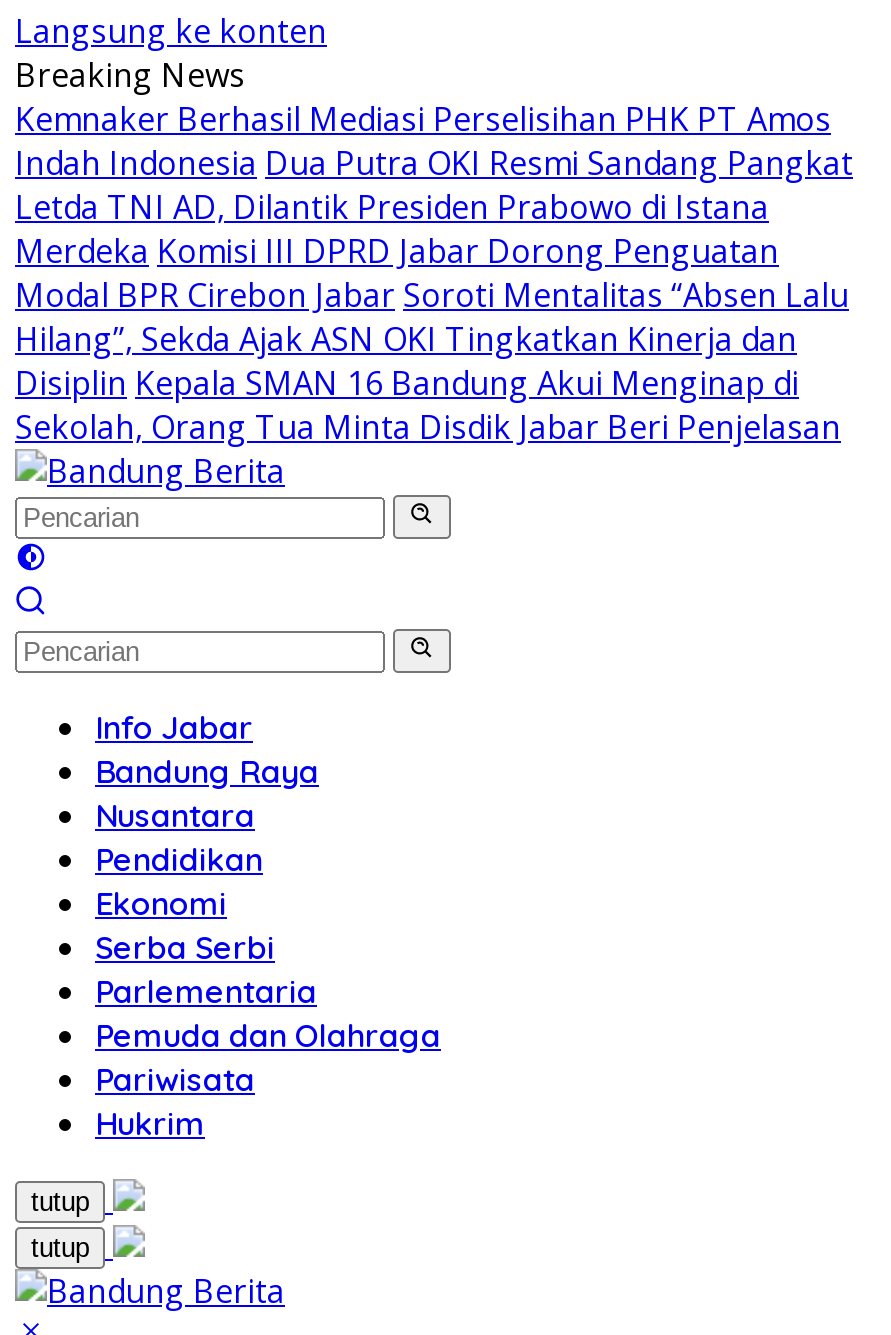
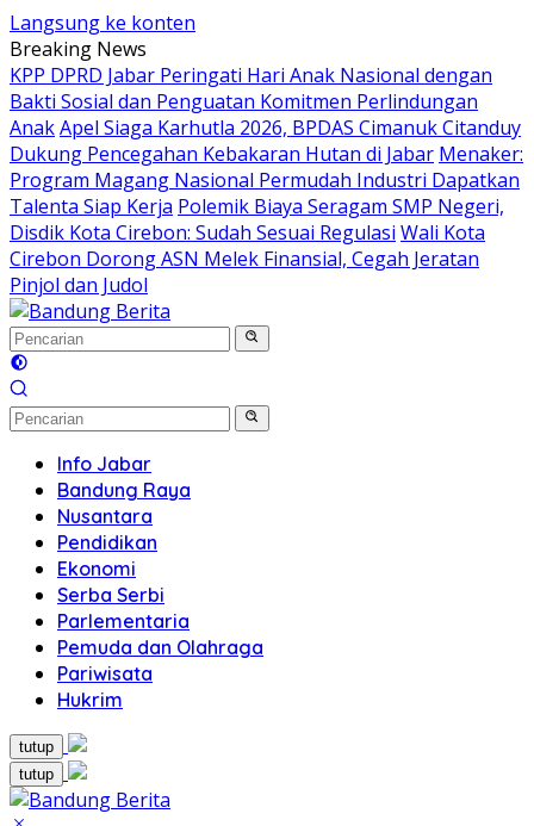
- Kemnaker Berhasil Mediasi Perselisihan PHK PT Amos
- Indah Indonesia Dua Putra OKI Resmi Sandang Pangkat
- Letda TNI AD, Dilantik Presiden Prabowo di Istana
- Merdeka Komisi III DPRD Jabar Dorong Penguatan
- Modal BPR Cirebon Jabar Soroti Mentalitas “Absen Lalu
- Hilang”, Sekda Ajak ASN OKI Tingkatkan Kinerja dan
- Disiplin Kepala SMAN 16 Bandung Akui Menginap di
- Sekolah, Orang Tua Minta Disdik Jabar Beri Penjelasan
+ KPP DPRD Jabar Peringati Hari Anak Nasional dengan
+ Bakti Sosial dan Penguatan Komitmen Perlindungan
+ Anak Apel Siaga Karhutla 2026, BPDAS Cimanuk Citanduy
+ Dukung Pencegahan Kebakaran Hutan di Jabar Menaker:
+ Program Magang Nasional Permudah Industri Dapatkan
+ Talenta Siap Kerja Polemik Biaya Seragam SMP Negeri,
+ Disdik Kota Cirebon: Sudah Sesuai Regulasi Wali Kota
+ Cirebon Dorong ASN Melek Finansial, Cegah Jeratan
+ Pinjol dan Judol
